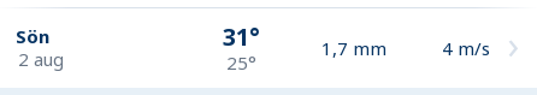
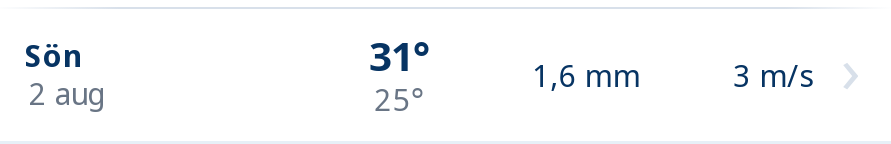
- 1,7 mm
+ 1,6 mm

- 4 m/s
+ 3 m/s
